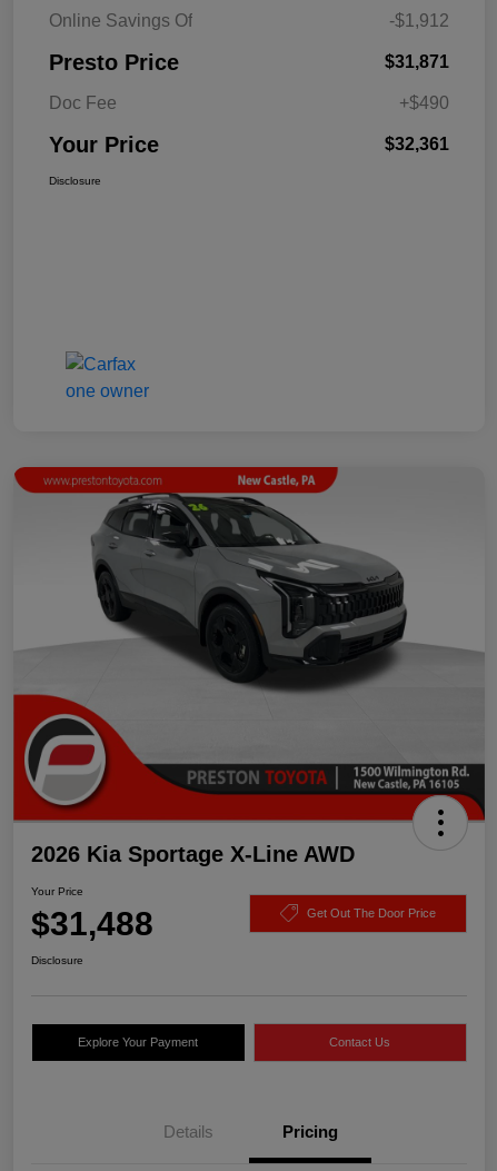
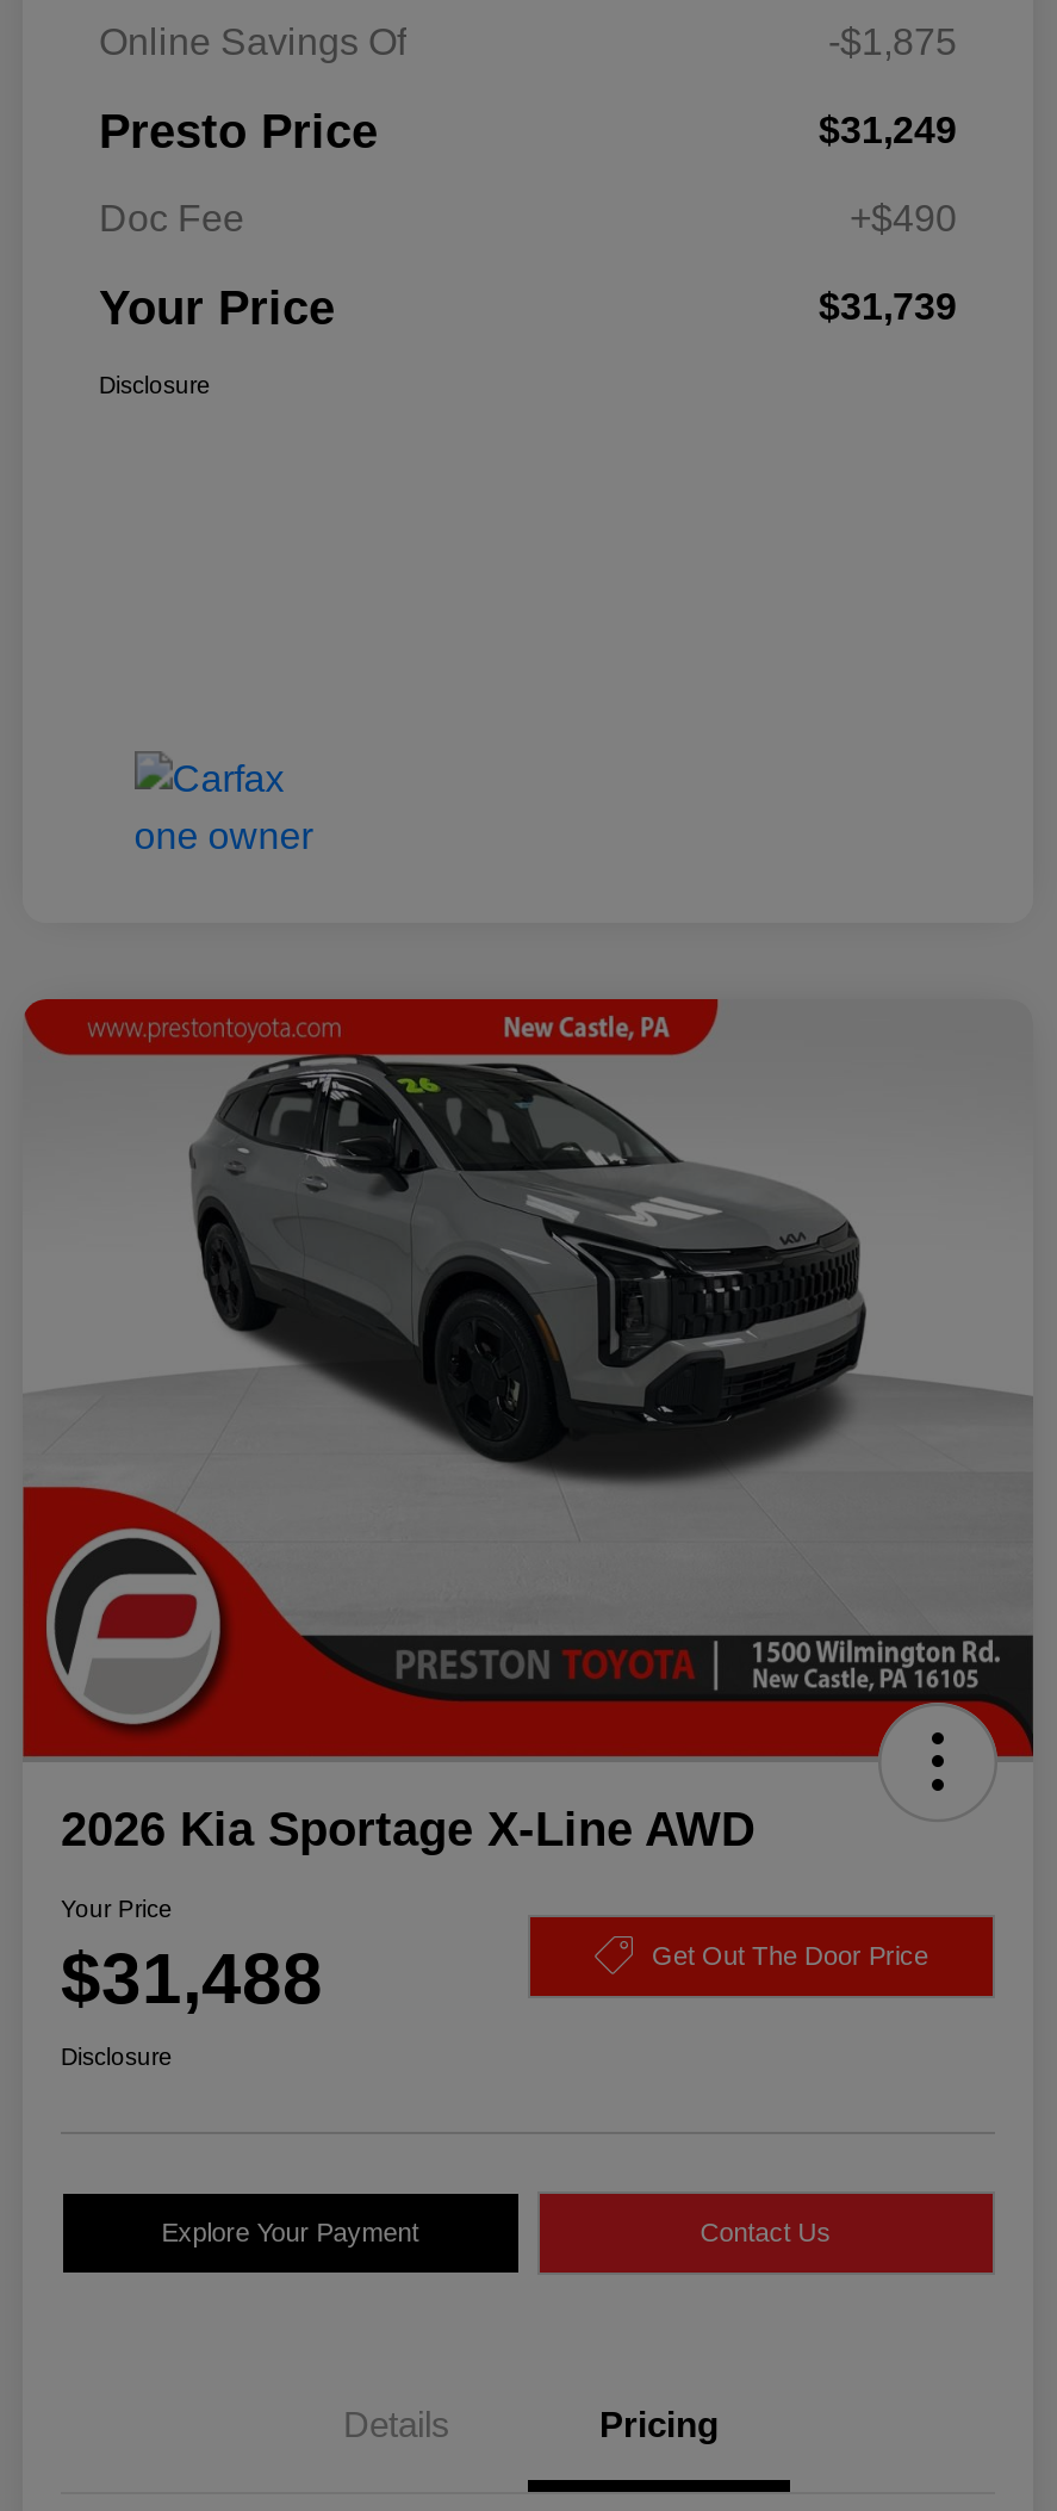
- -$1,912
+ -$1,875

- $31,871
+ $31,249

- $32,361
+ $31,739
